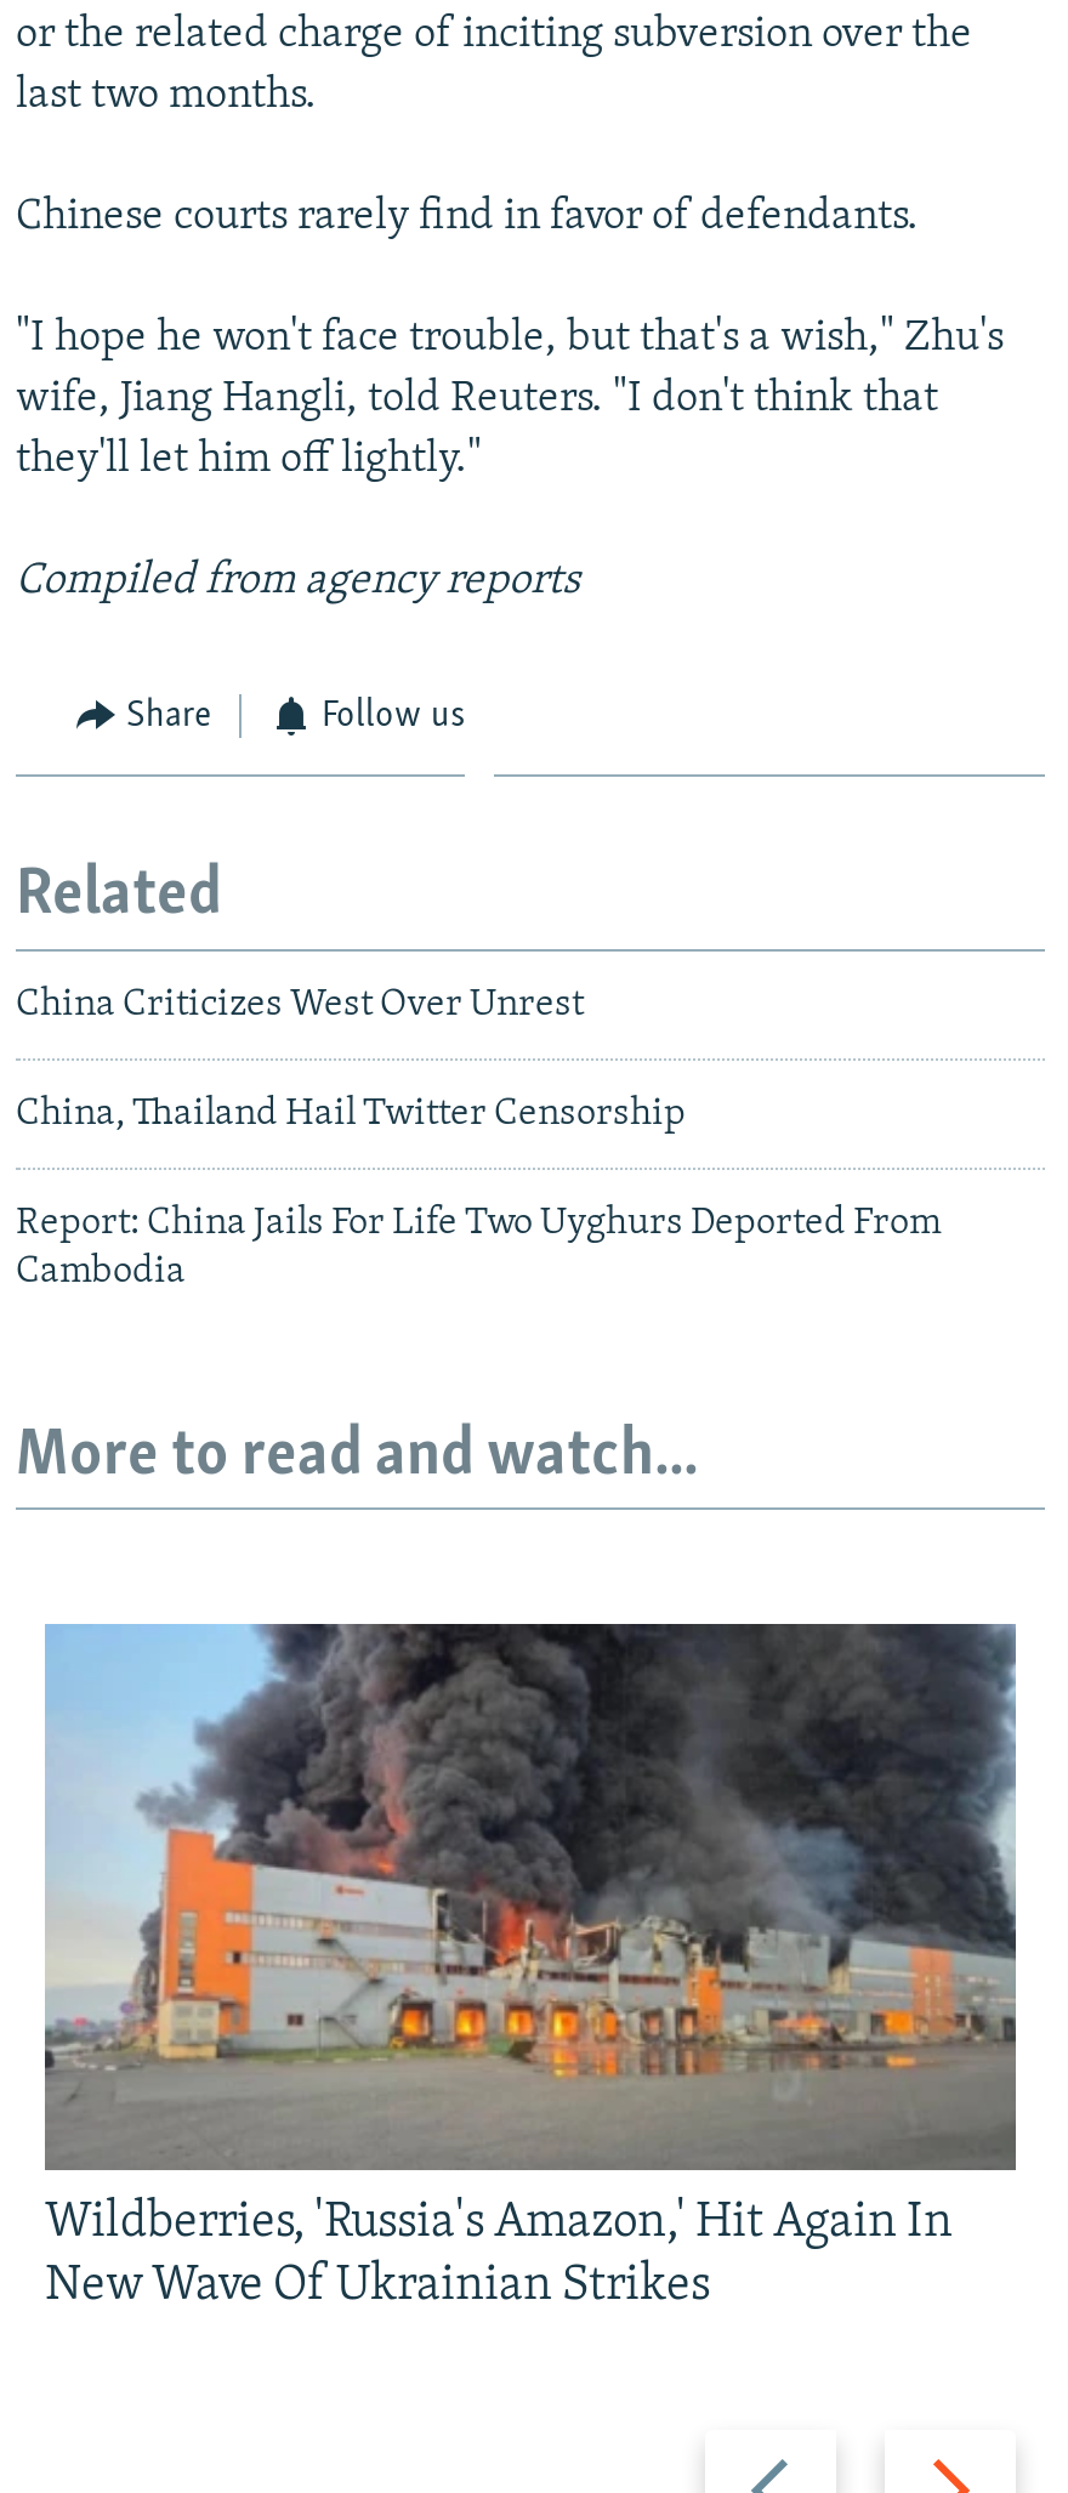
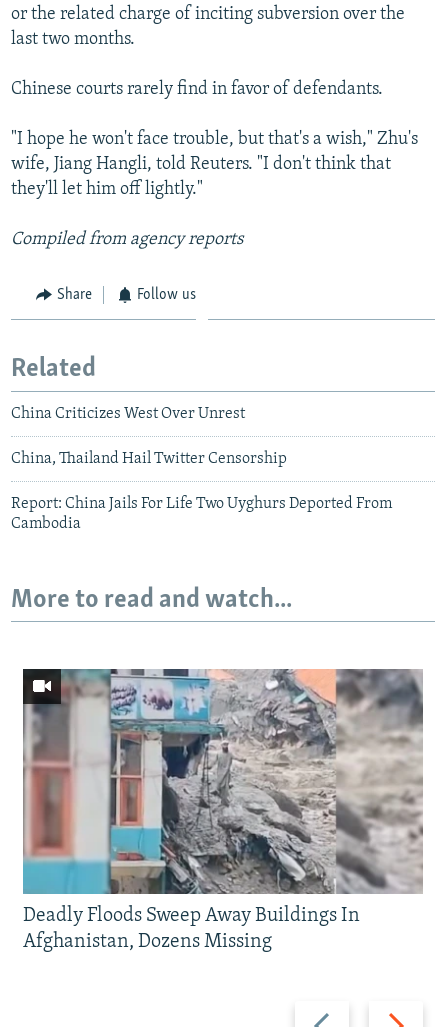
- [image]
- Wildberries, 'Russia's Amazon,' Hit Again In
- New Wave Of Ukrainian Strikes
+ [image]
+ Deadly Floods Sweep Away Buildings In
+ Afghanistan, Dozens Missing
